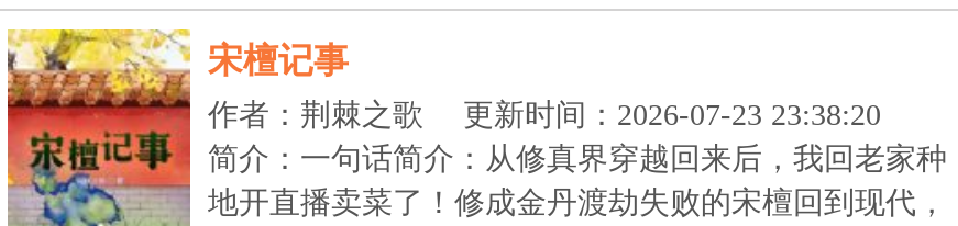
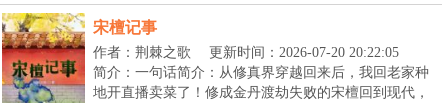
- 作者：荆棘之歌 更新时间：2026-07-23 23:38:20
+ 作者：荆棘之歌 更新时间：2026-07-20 20:22:05
